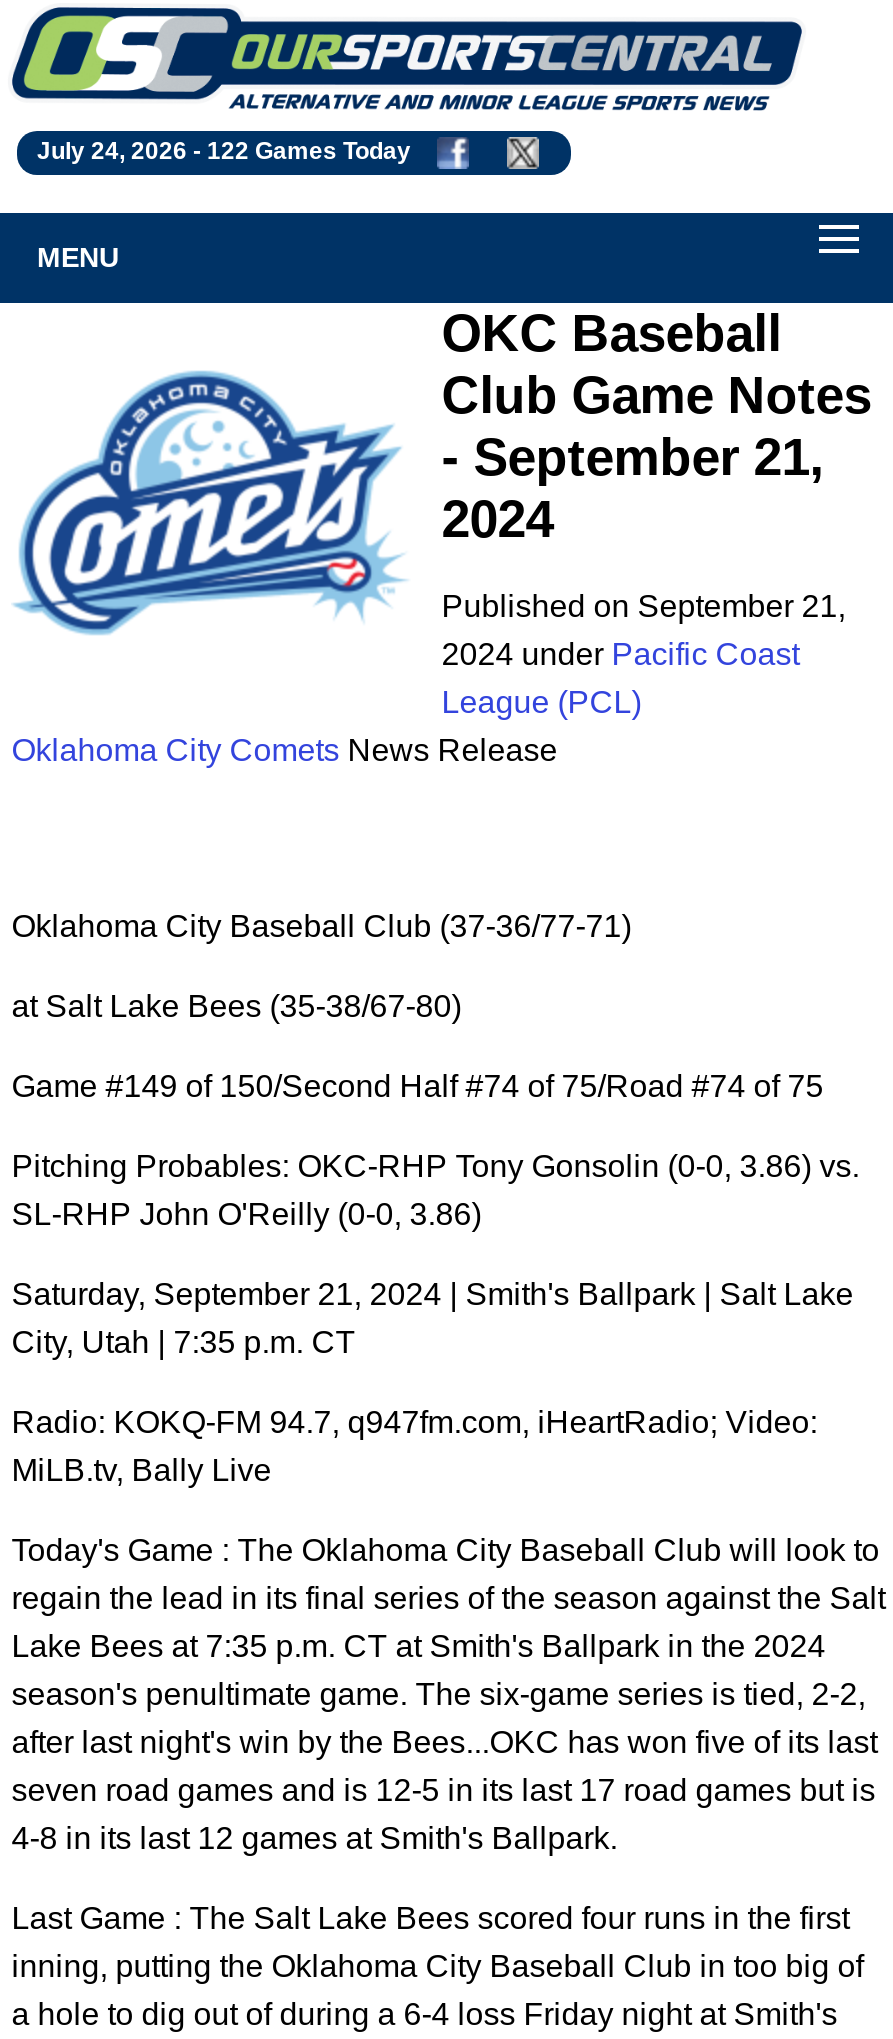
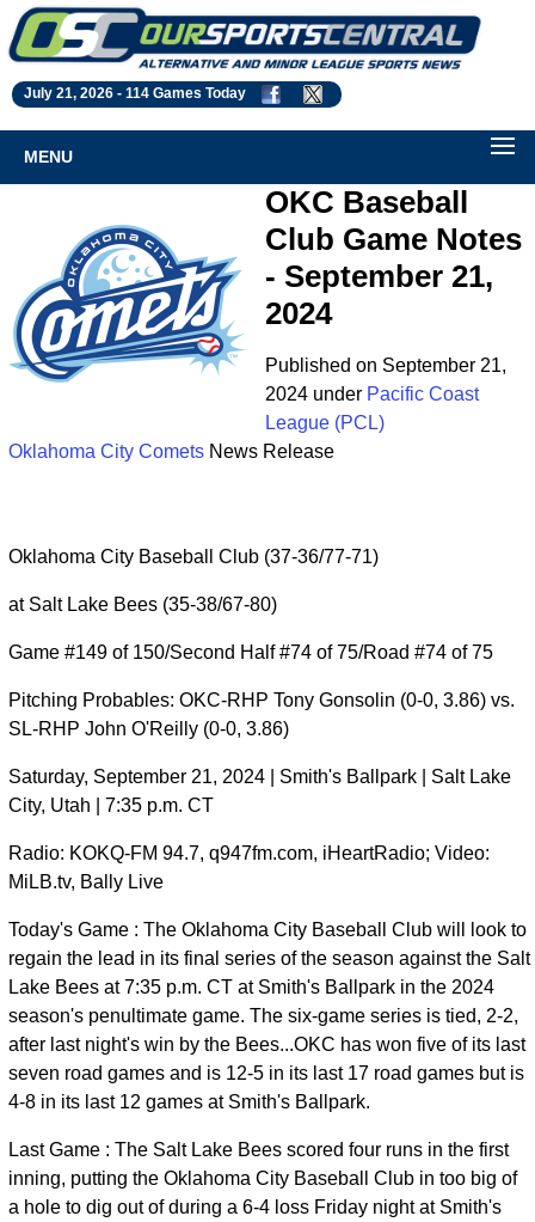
- July 24, 2026 - 122 Games Today
+ July 21, 2026 - 114 Games Today
